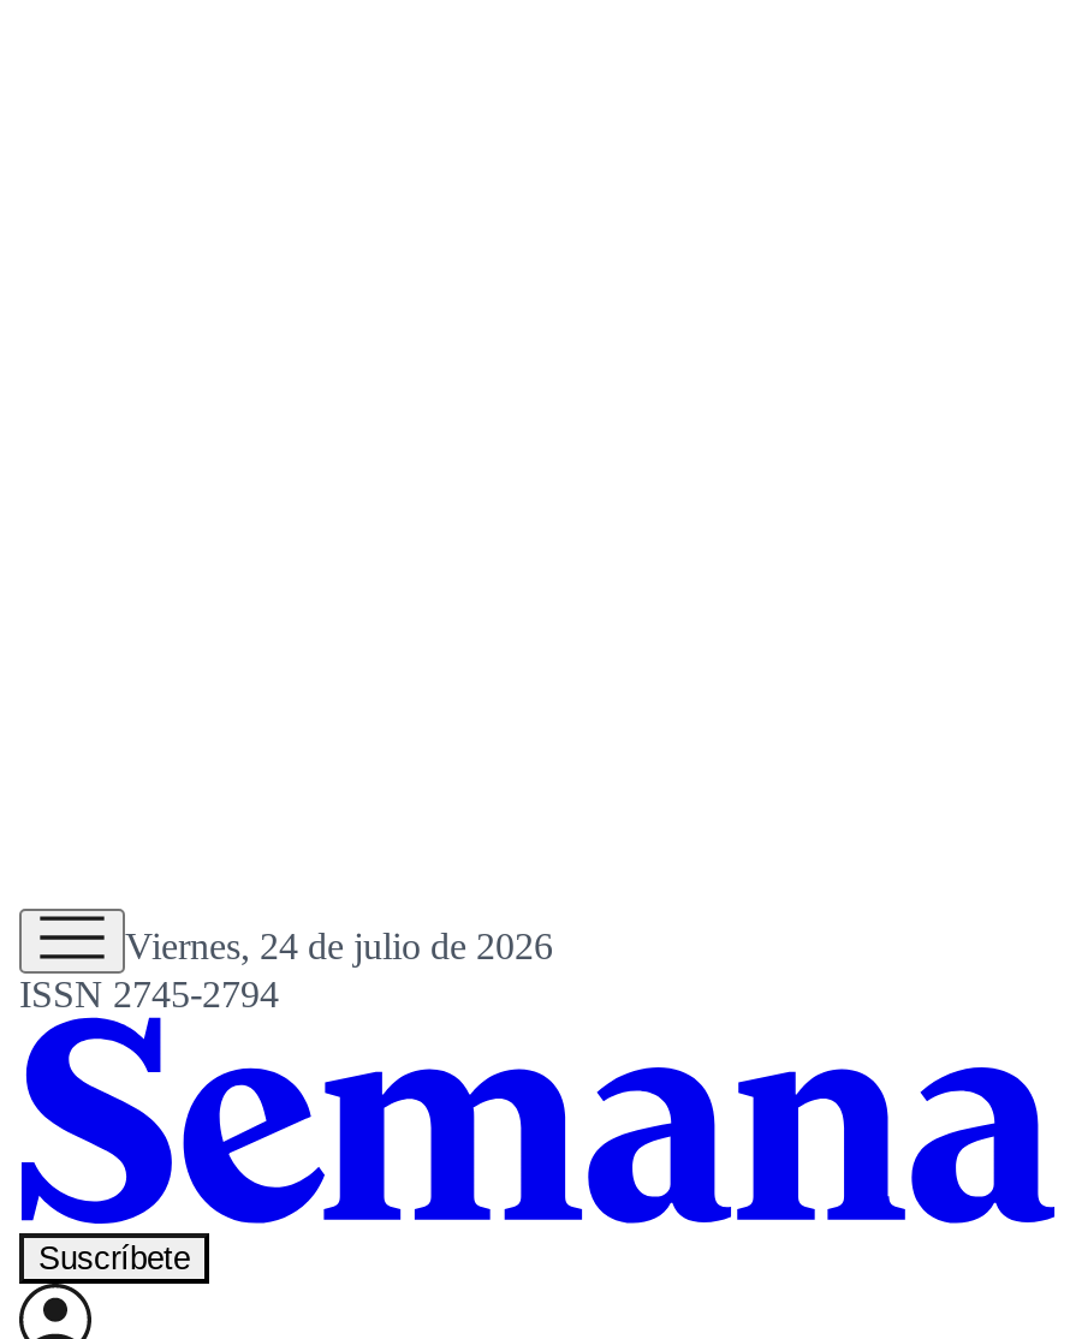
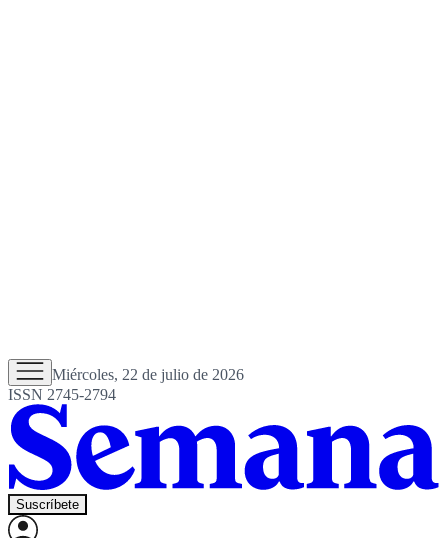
- Viernes, 24 de julio de 2026
+ Miércoles, 22 de julio de 2026
